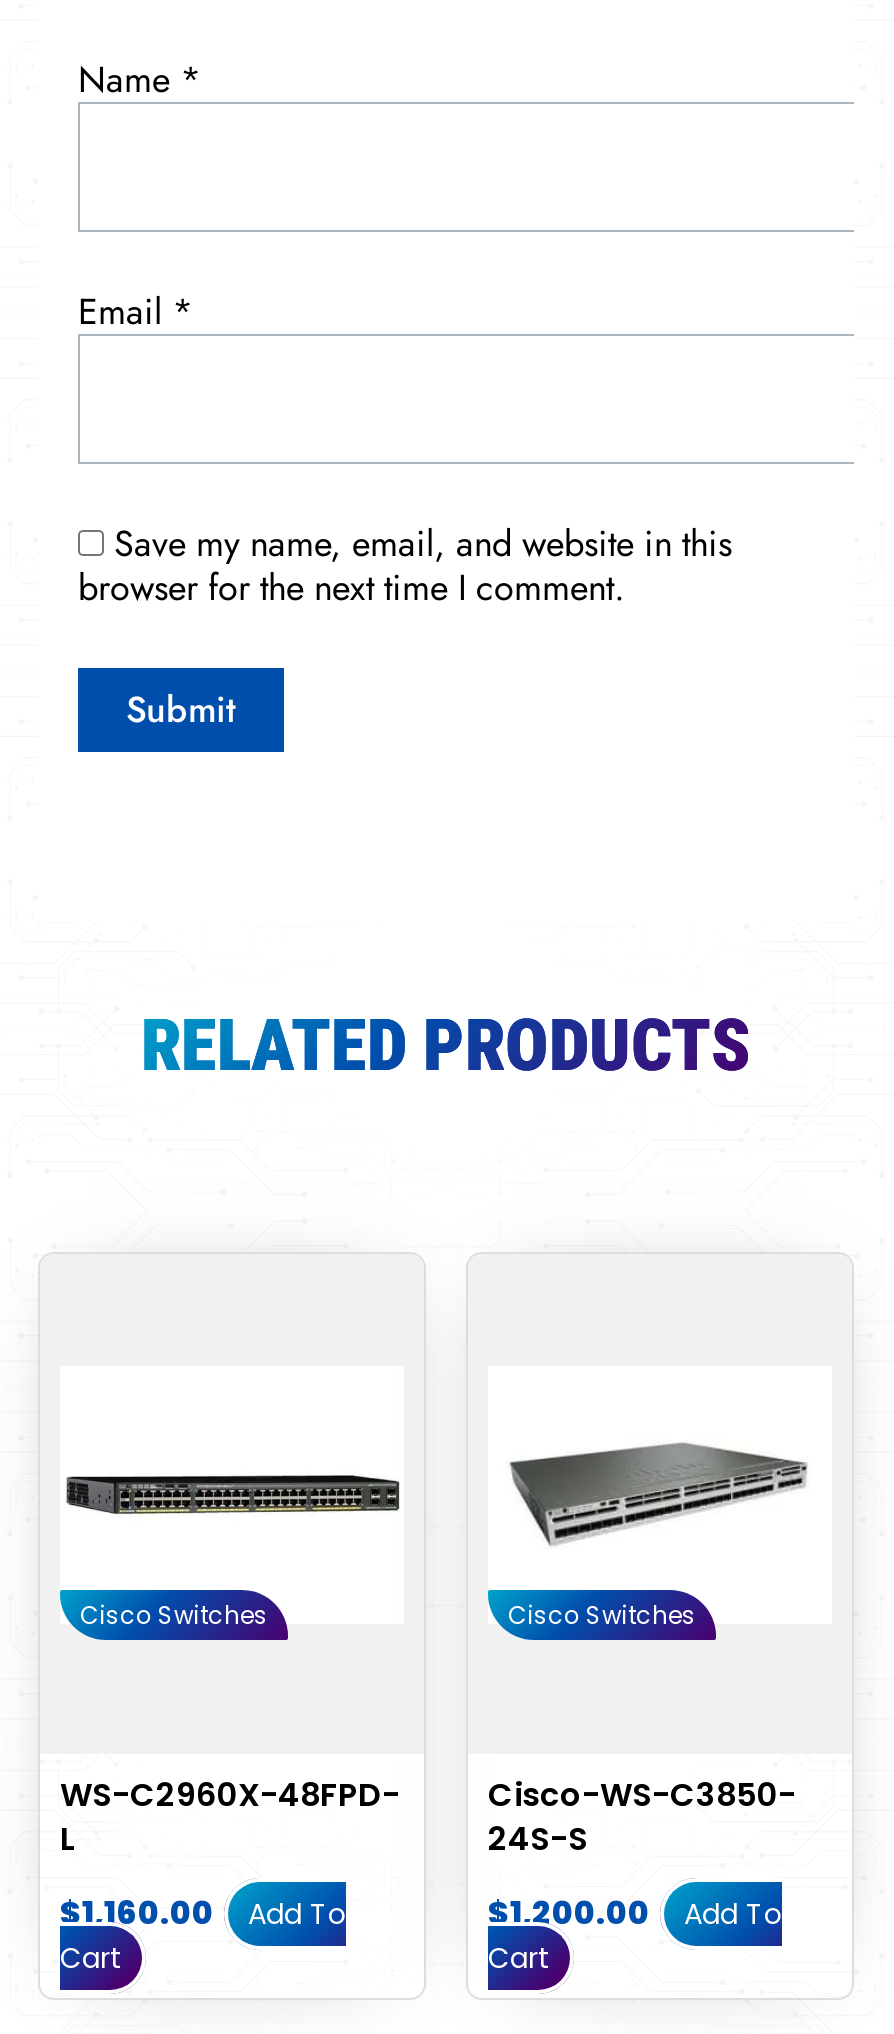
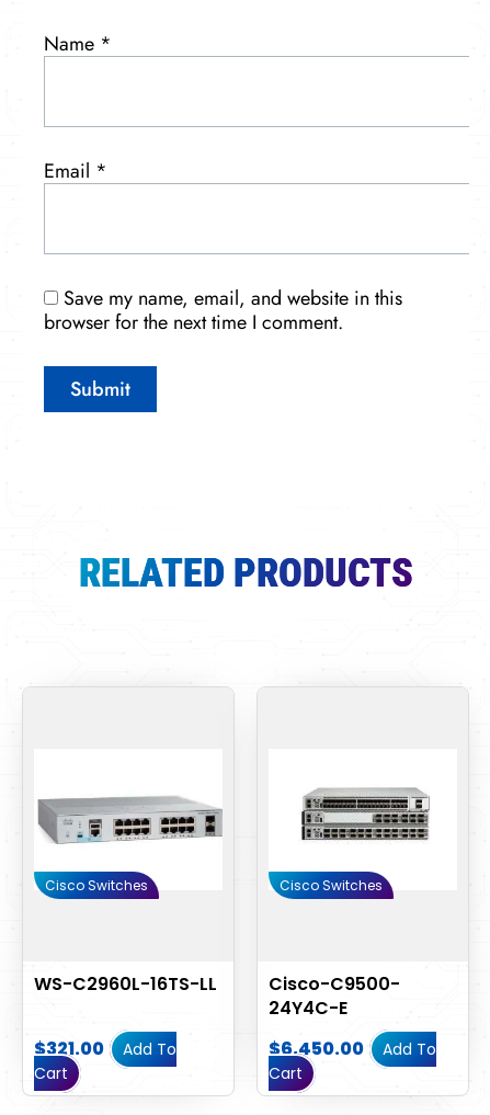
- [image]
+ [image]

- [image]
+ [image]

- WS-C2960X-48FPD-
- L
+ WS-C2960L-16TS-LL

- Cisco-WS-C3850-
- 24S-S
+ Cisco-C9500-
+ 24Y4C-E

- $1,160.00 Add To
+ $321.00 Add To

- $1,200.00 Add To
+ $6,450.00 Add To
